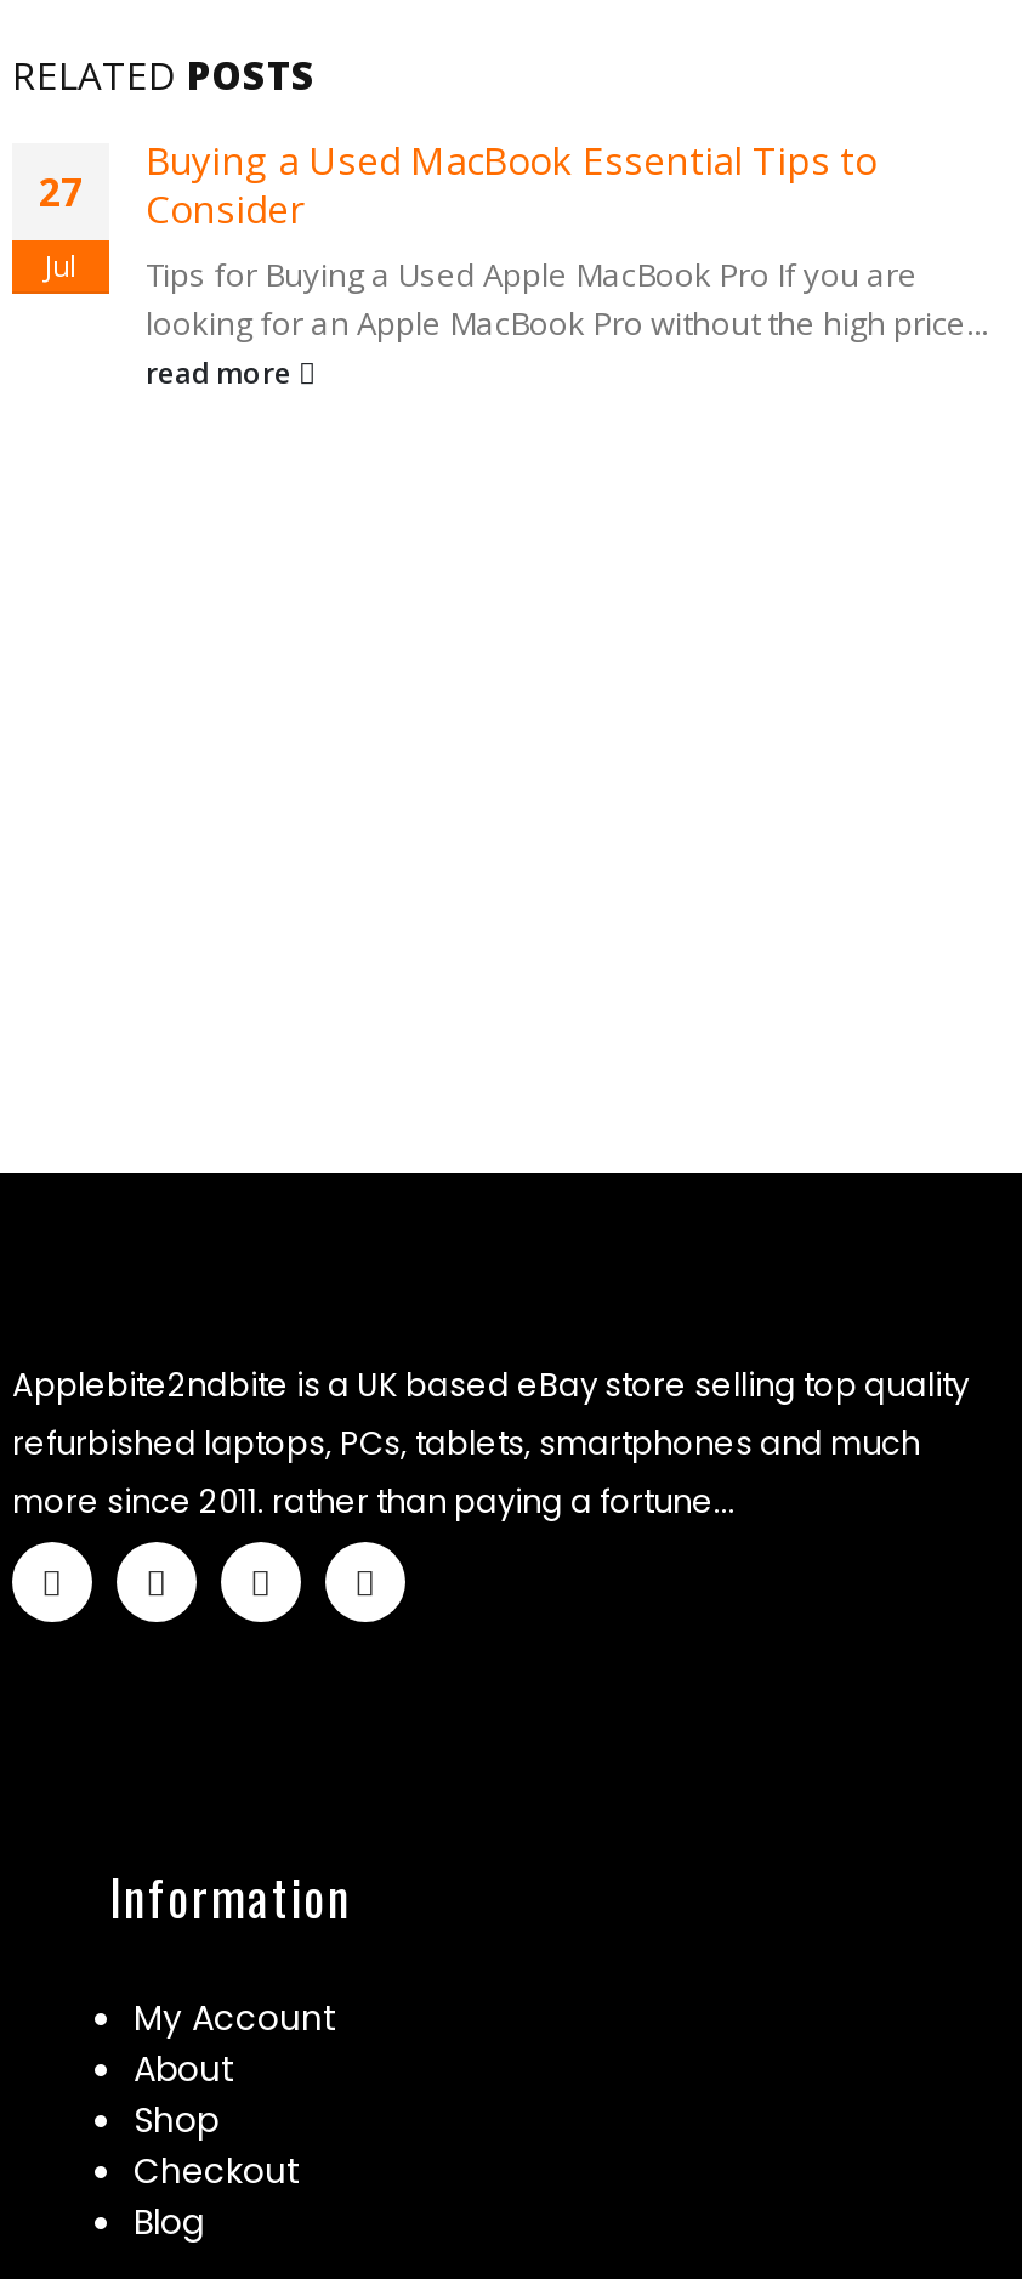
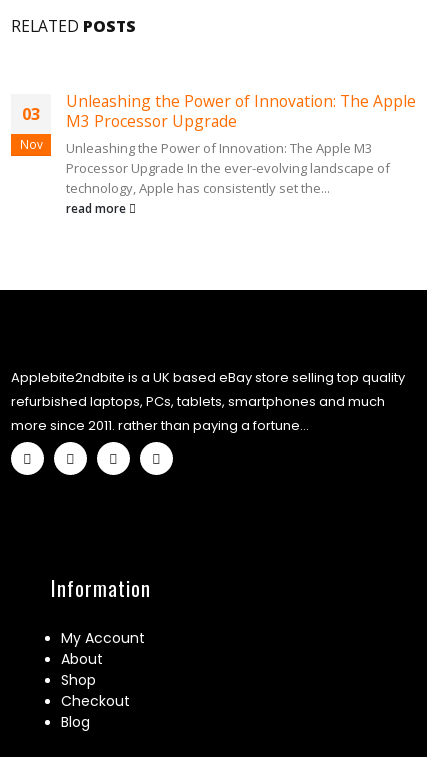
- Buying a Used MacBook Essential Tips to
- Consider
- Tips for Buying a Used Apple MacBook Pro If you are
- looking for an Apple MacBook Pro without the high price...
+ Unleashing the Power of Innovation: The Apple
+ M3 Processor Upgrade
+ Unleashing the Power of Innovation: The Apple M3
+ Processor Upgrade In the ever-evolving landscape of
+ technology, Apple has consistently set the...

- 27
+ 03

- Jul
+ Nov

moved down: read more
